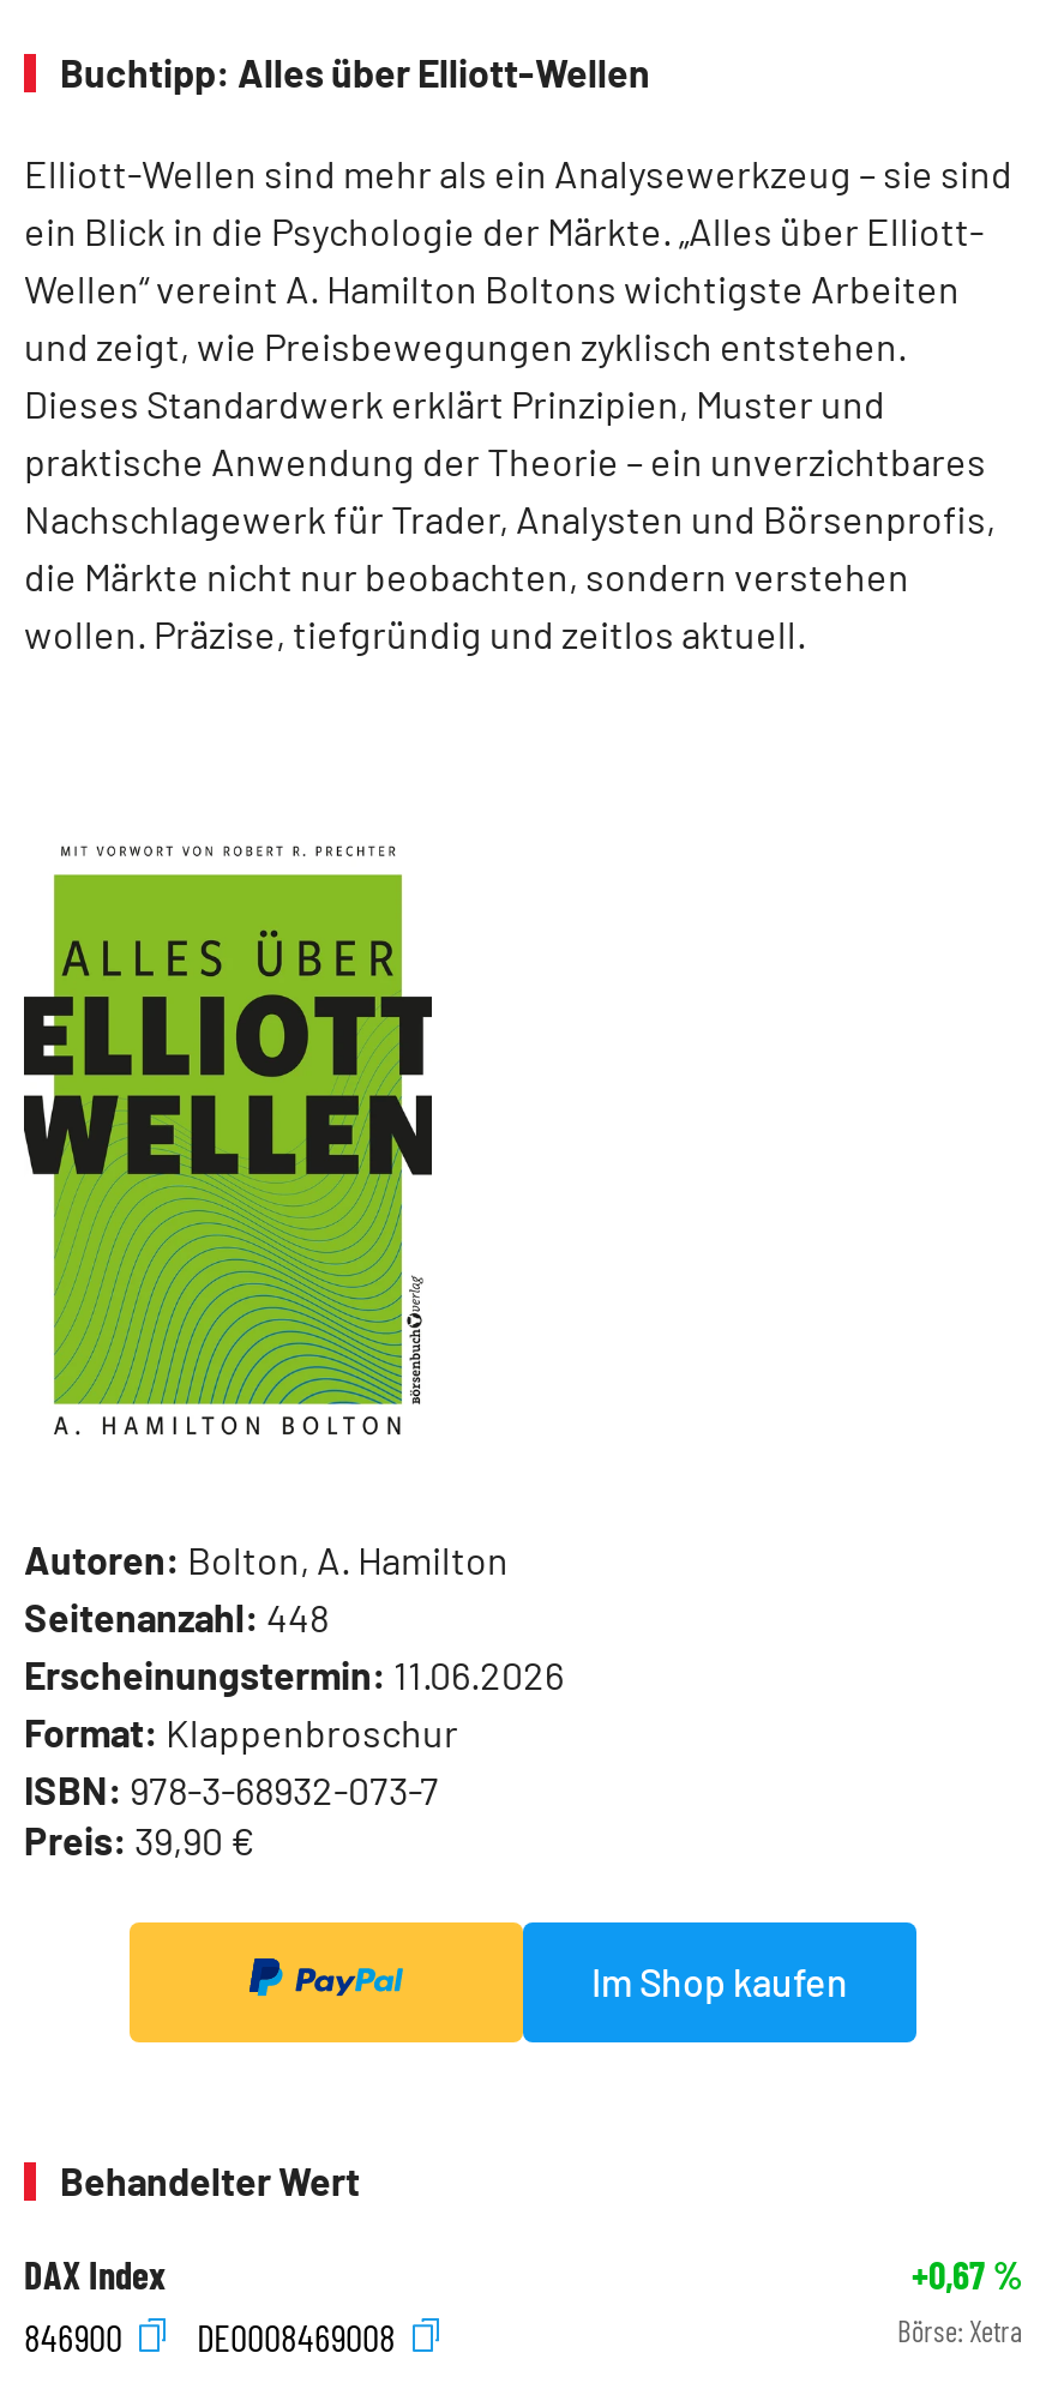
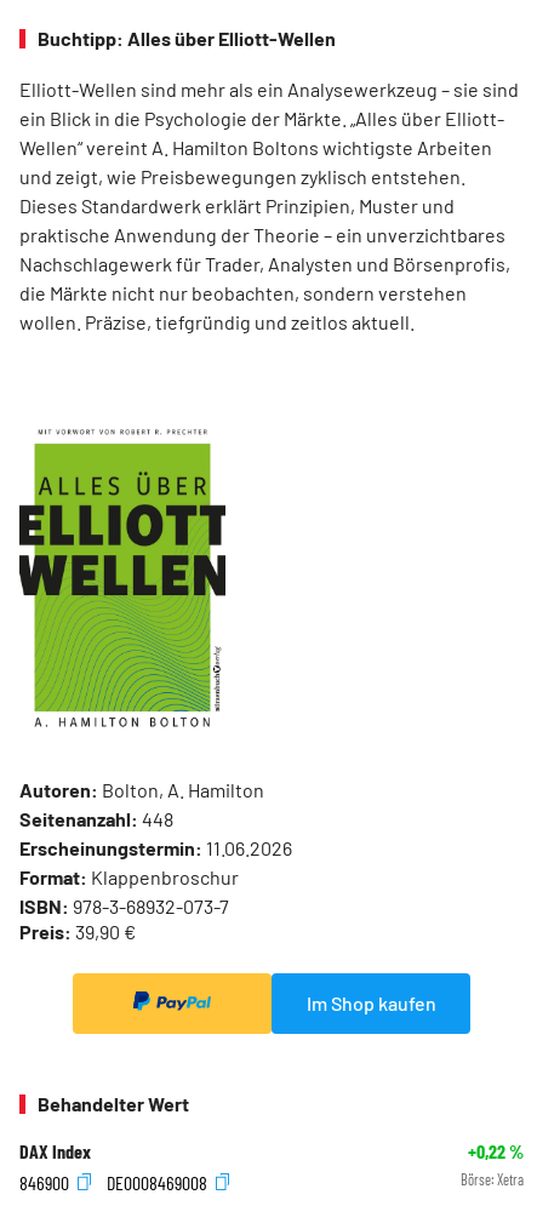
- +0,67%
+ +0,22%
